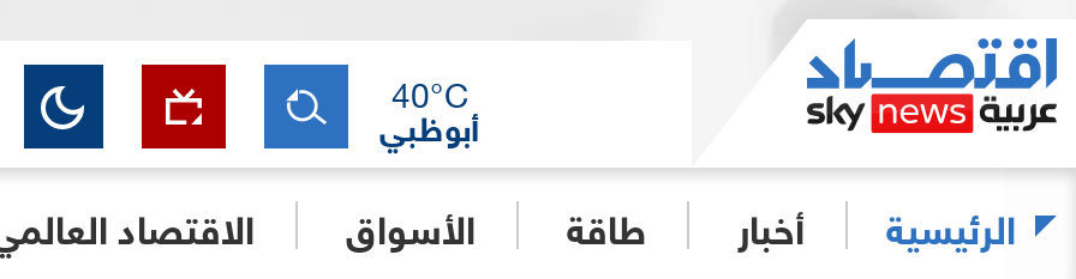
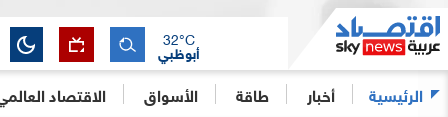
- 40°C
+ 32°C
